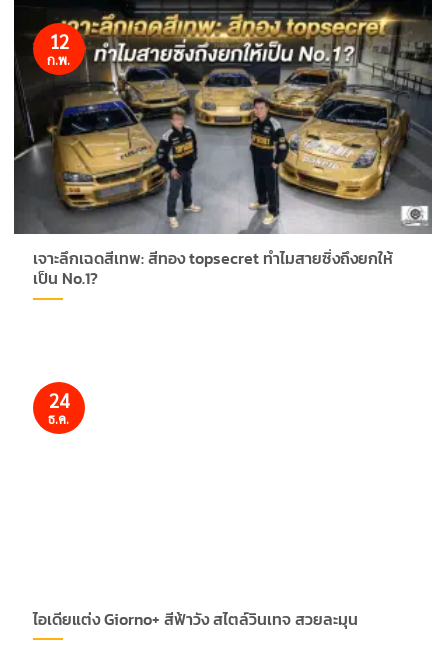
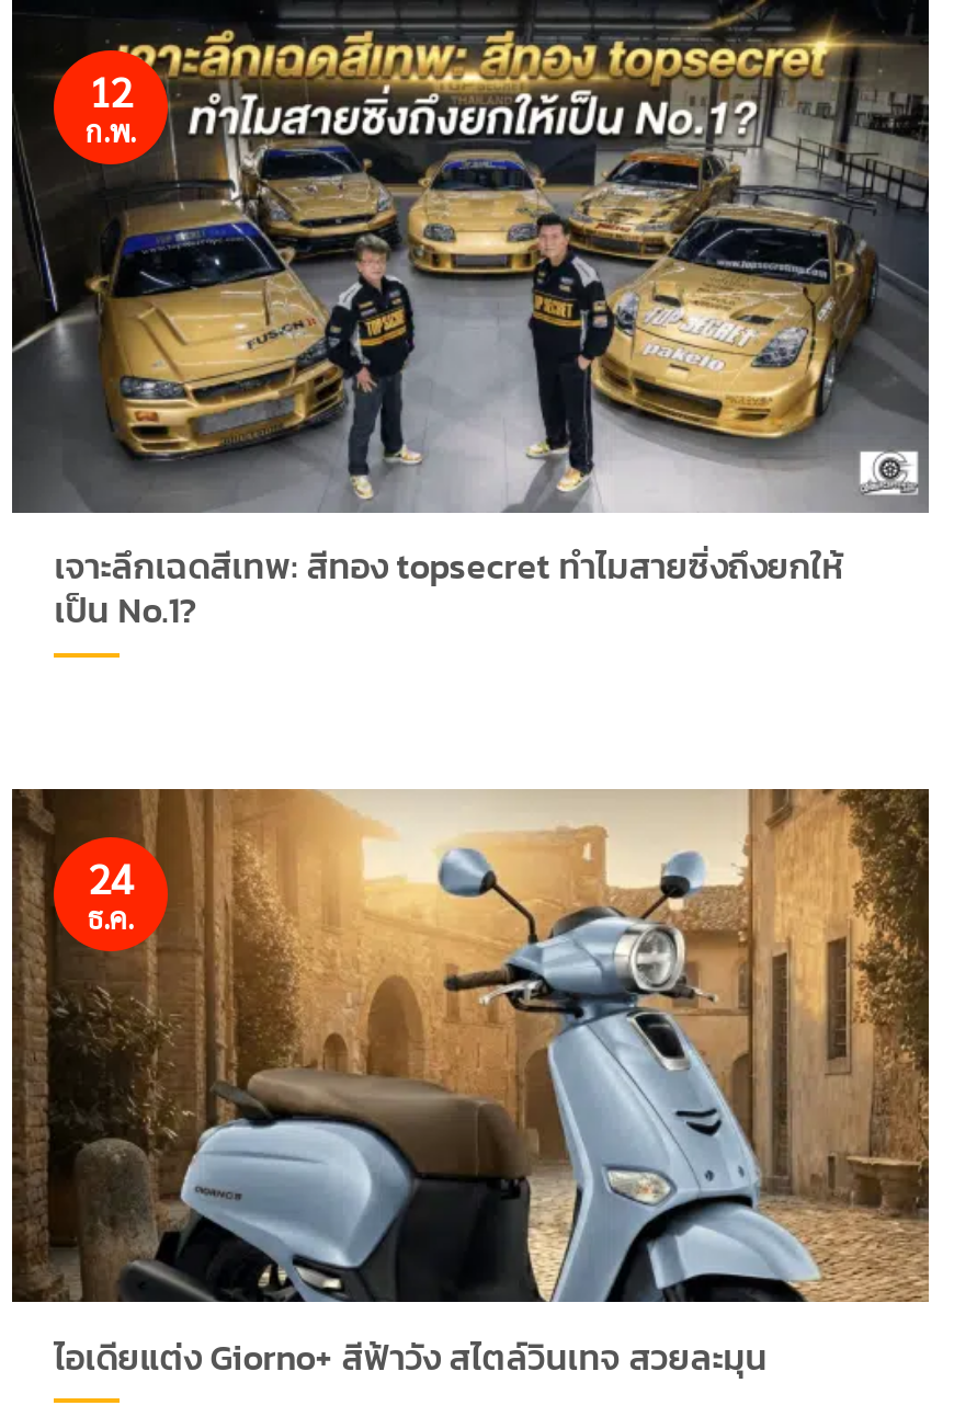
+ [image]
